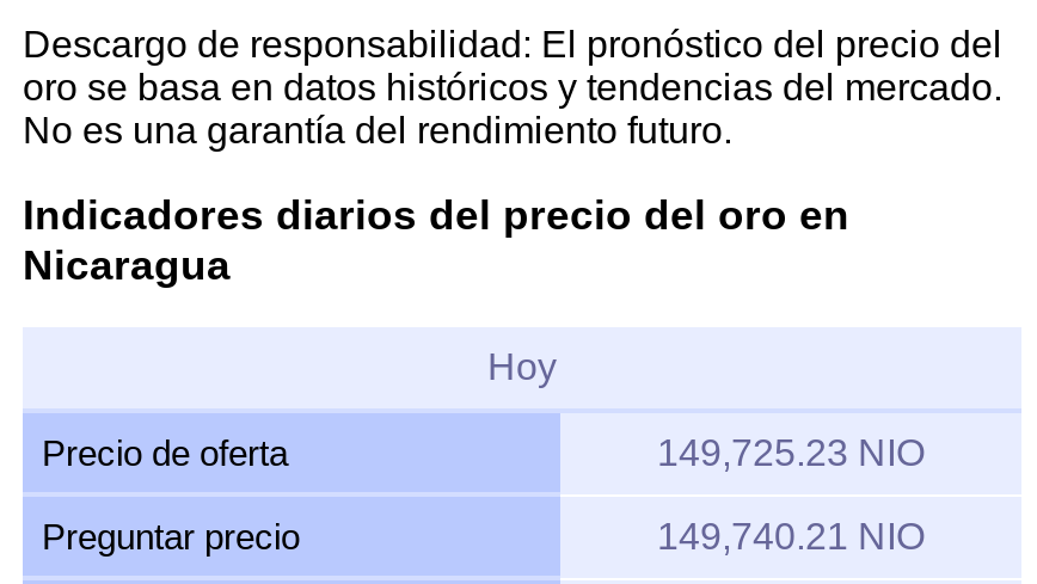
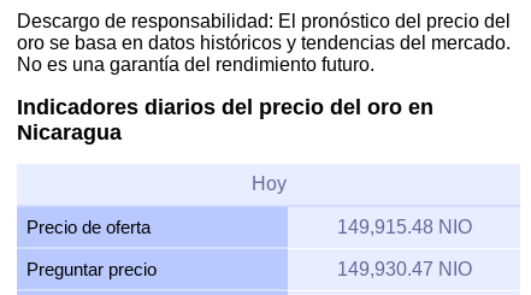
- 149,725.23 NIO
+ 149,915.48 NIO

- 149,740.21 NIO
+ 149,930.47 NIO
